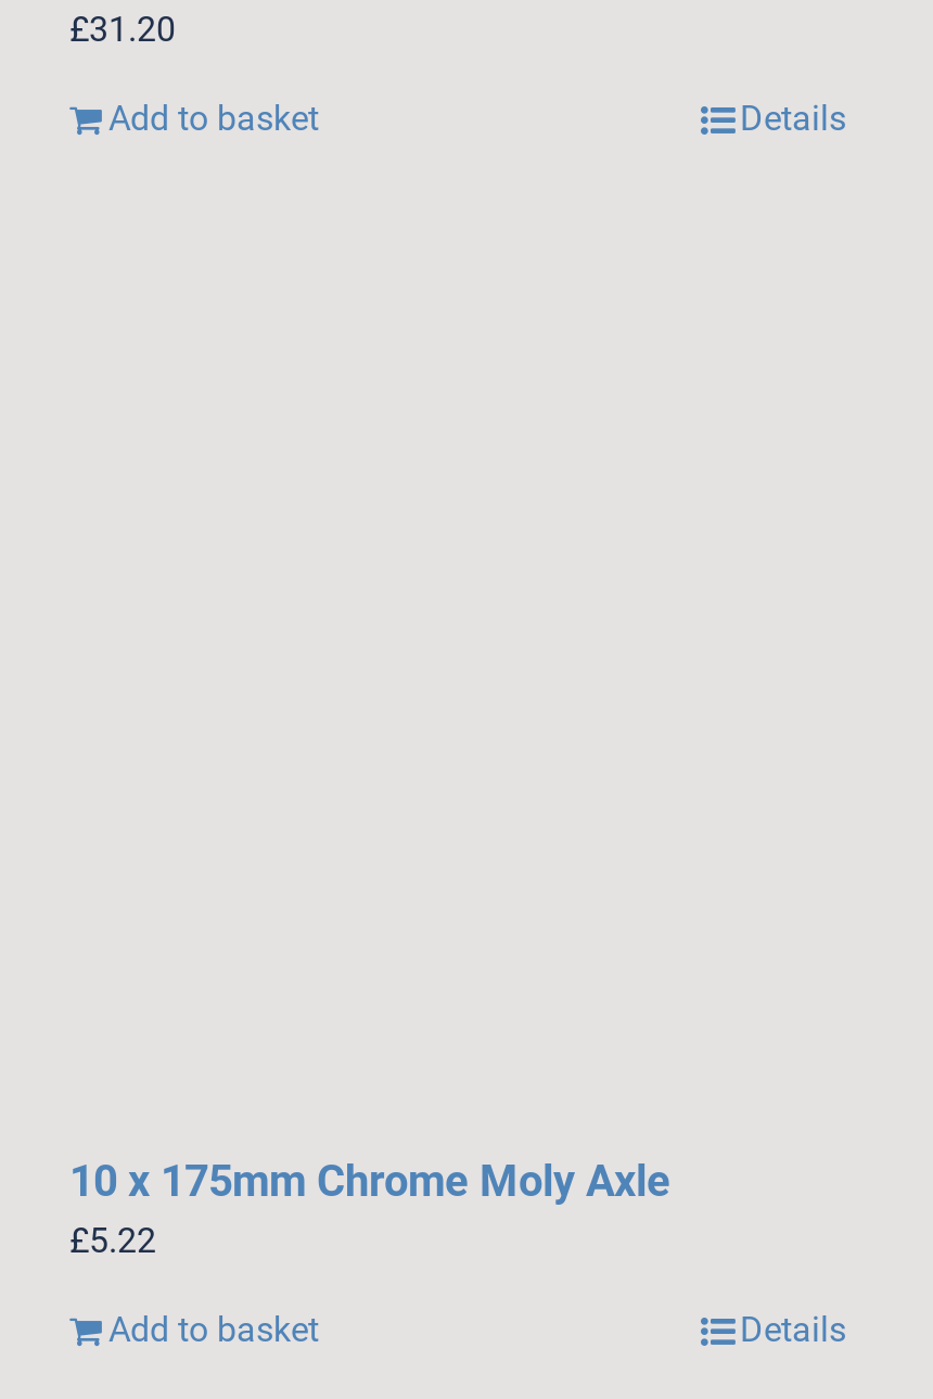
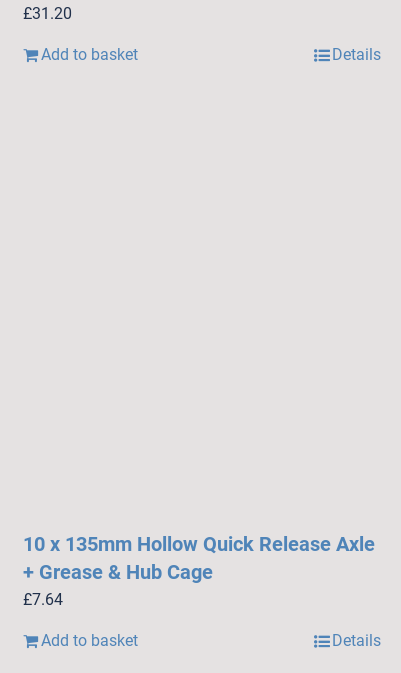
- 10 x 175mm Chrome Moly Axle
- £5.22
+ 10 x 135mm Hollow Quick Release Axle
+ + Grease & Hub Cage
+ £7.64
